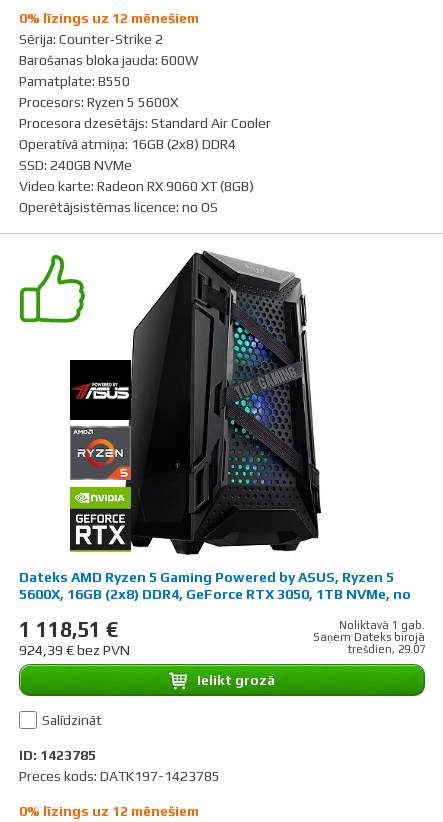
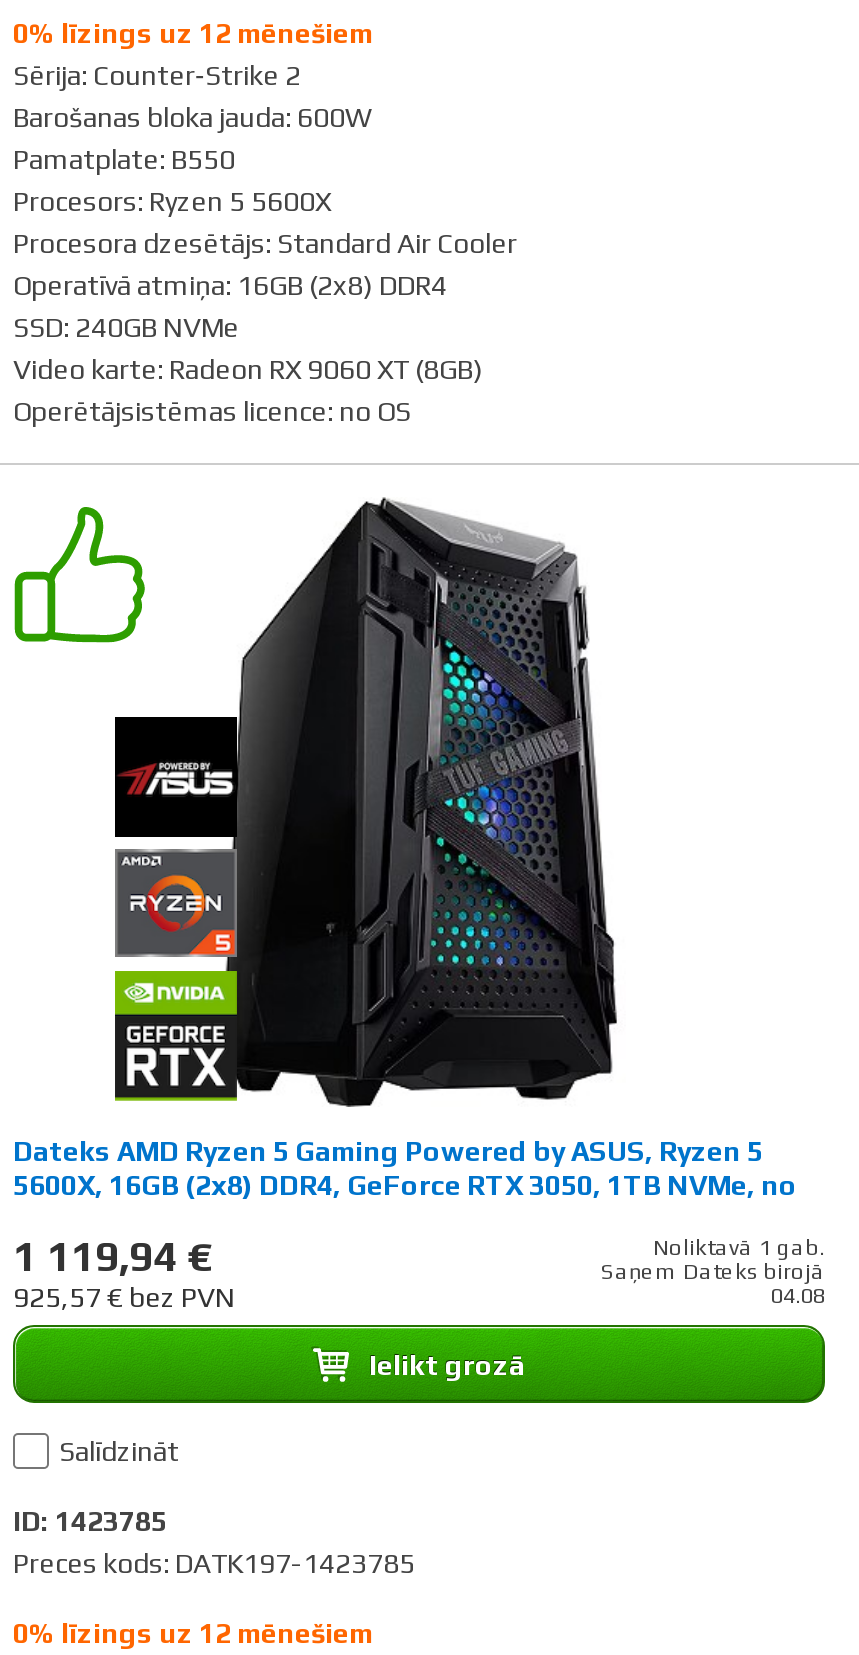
- 1 118,51 €
+ 1 119,94 €

- 924,39 € bez PVN
+ 925,57 € bez PVN

- trešdien, 29.07
+ 04.08
